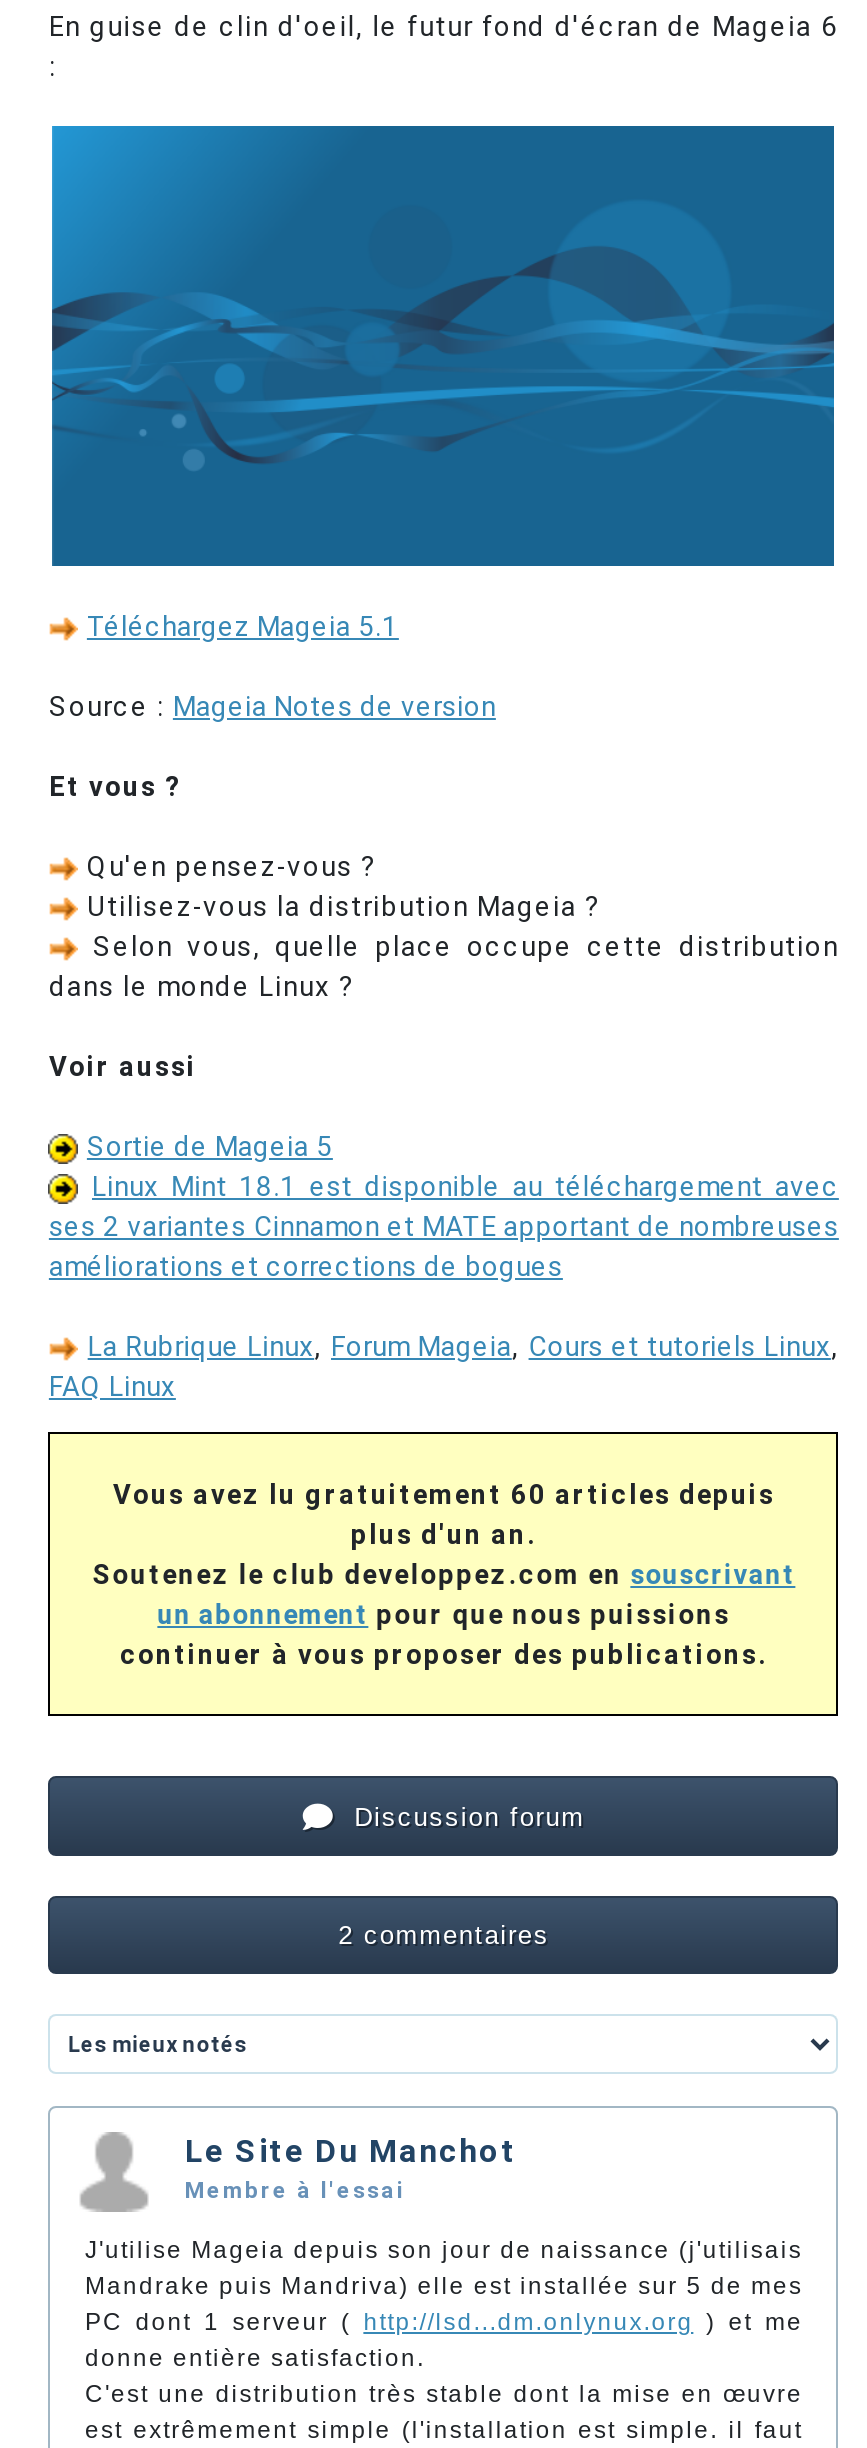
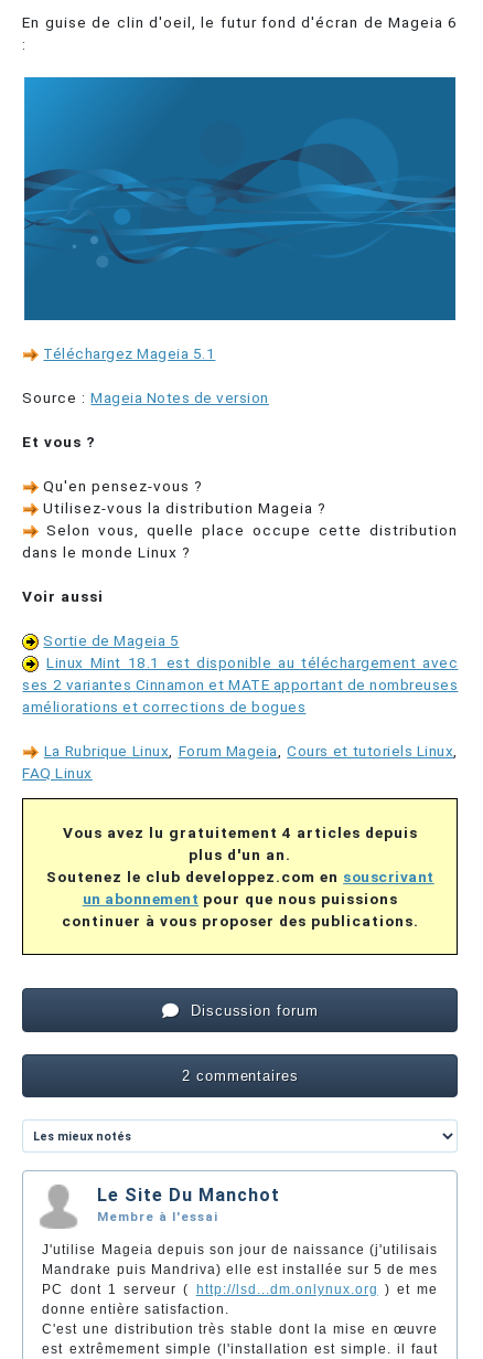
- Vous avez lu gratuitement 60 articles depuis
+ Vous avez lu gratuitement 4 articles depuis
